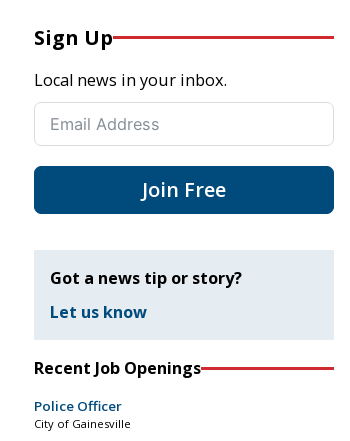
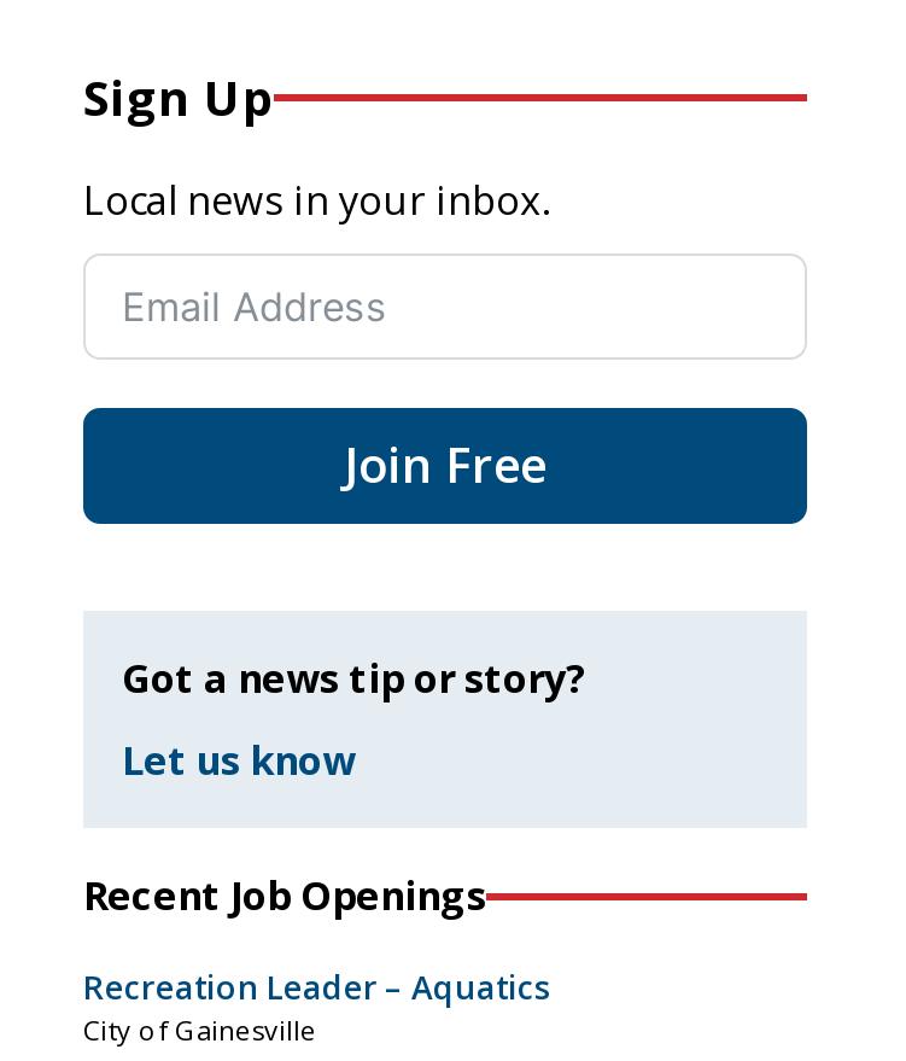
- Police Officer
+ Recreation Leader – Aquatics
